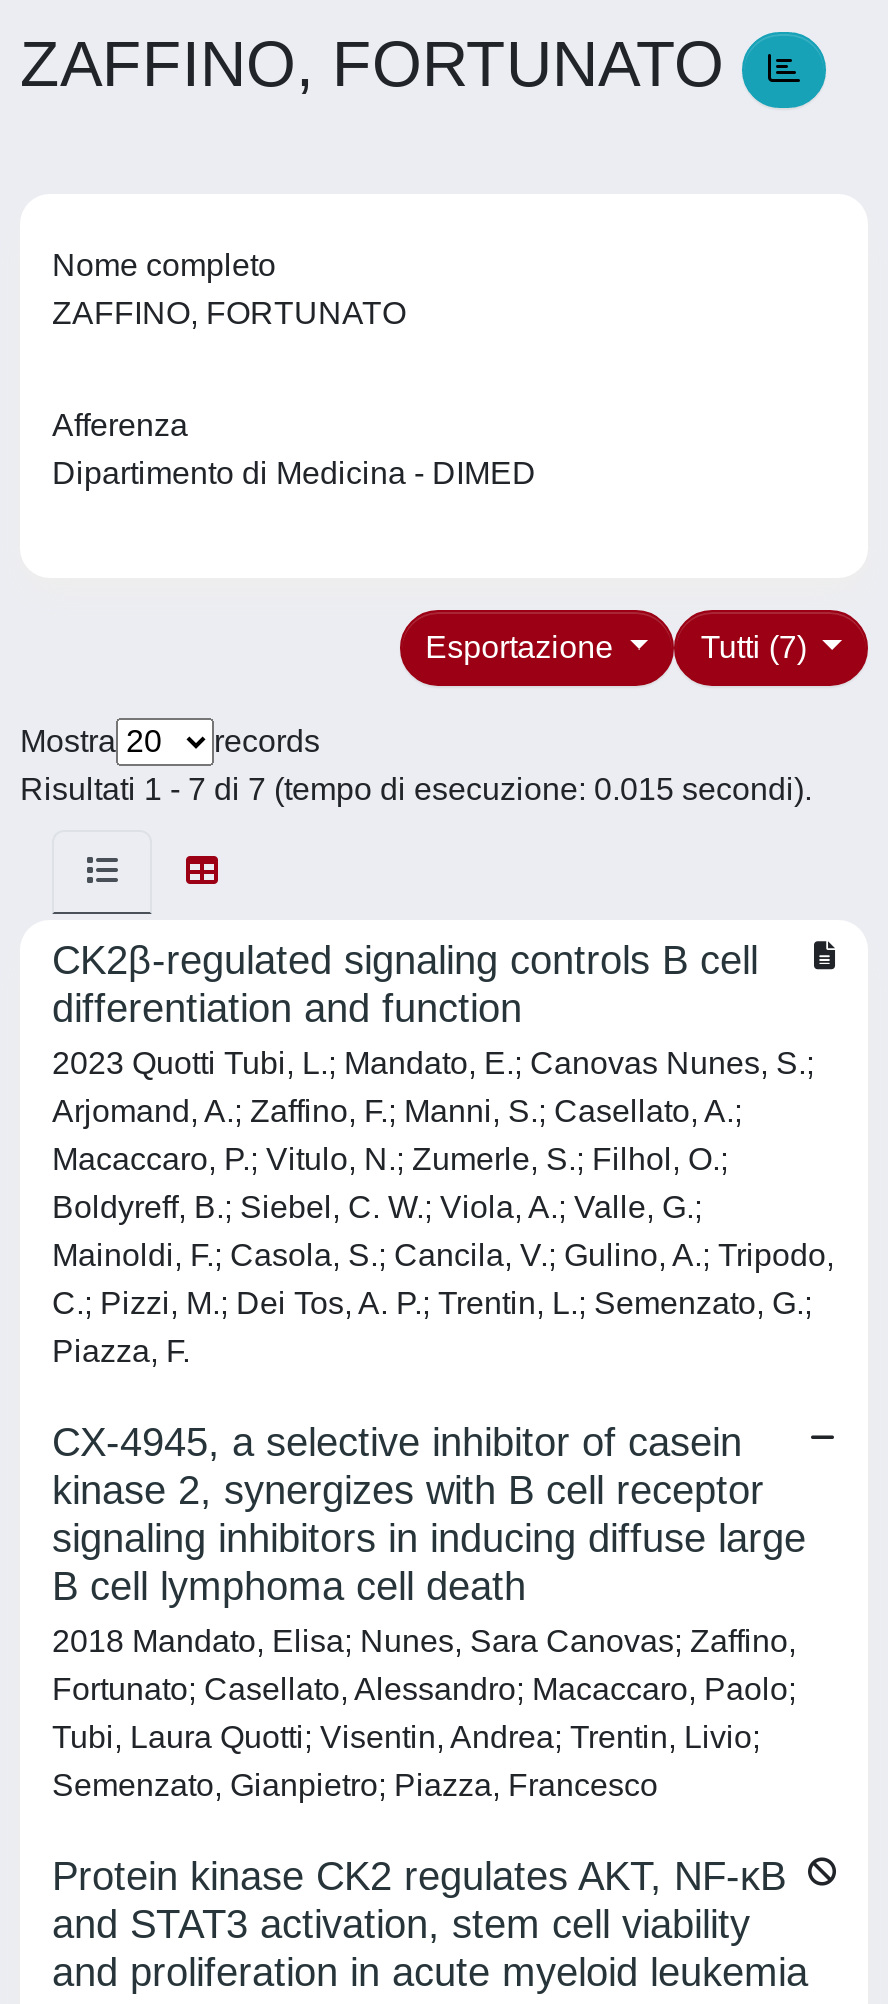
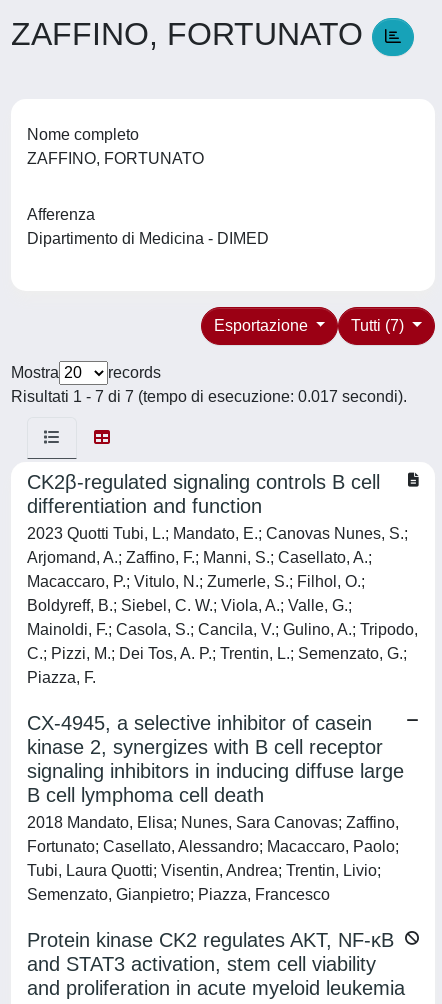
- Risultati 1 - 7 di 7 (tempo di esecuzione: 0.015 secondi).
+ Risultati 1 - 7 di 7 (tempo di esecuzione: 0.017 secondi).
